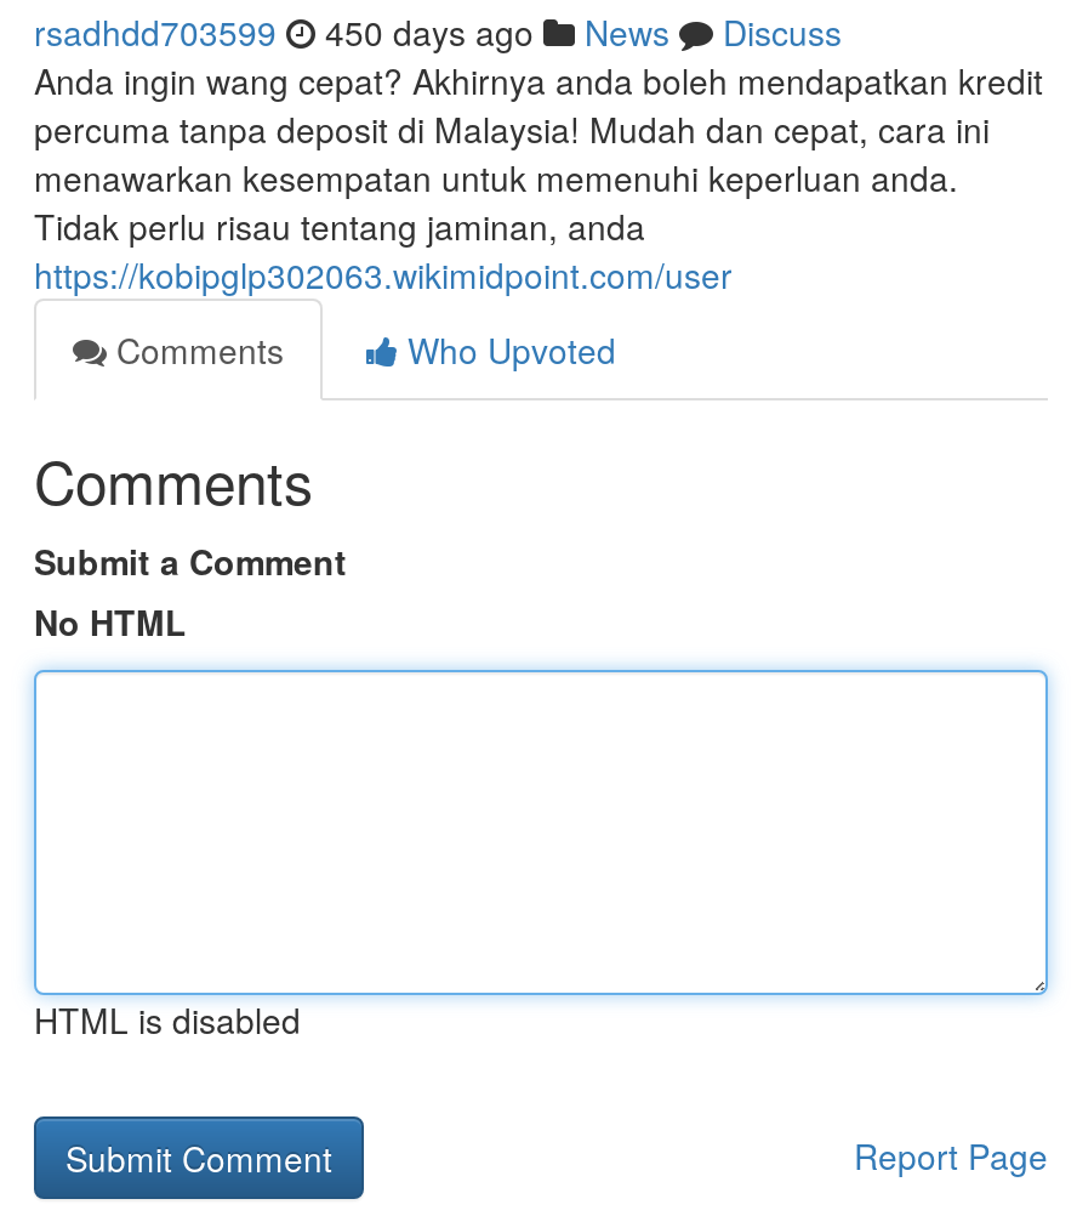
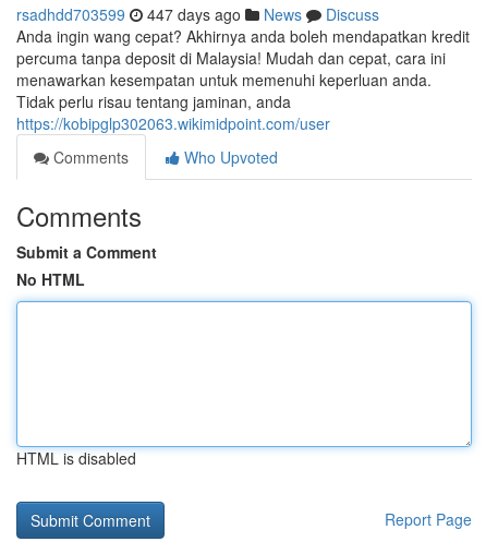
- rsadhdd703599 450 days ago News Discuss
+ rsadhdd703599 447 days ago News Discuss
